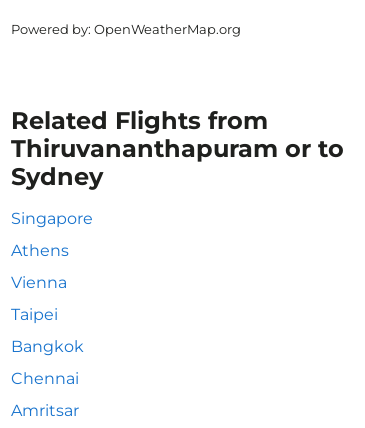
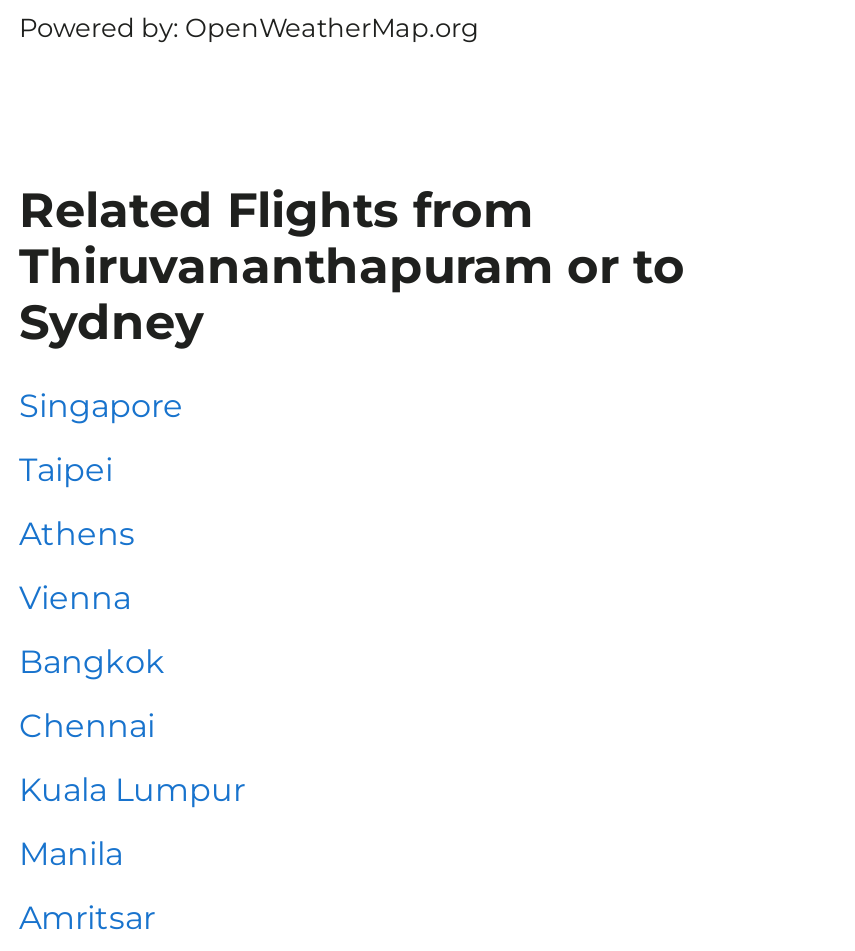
moved up: Taipei

+ Kuala Lumpur
+ Manila
